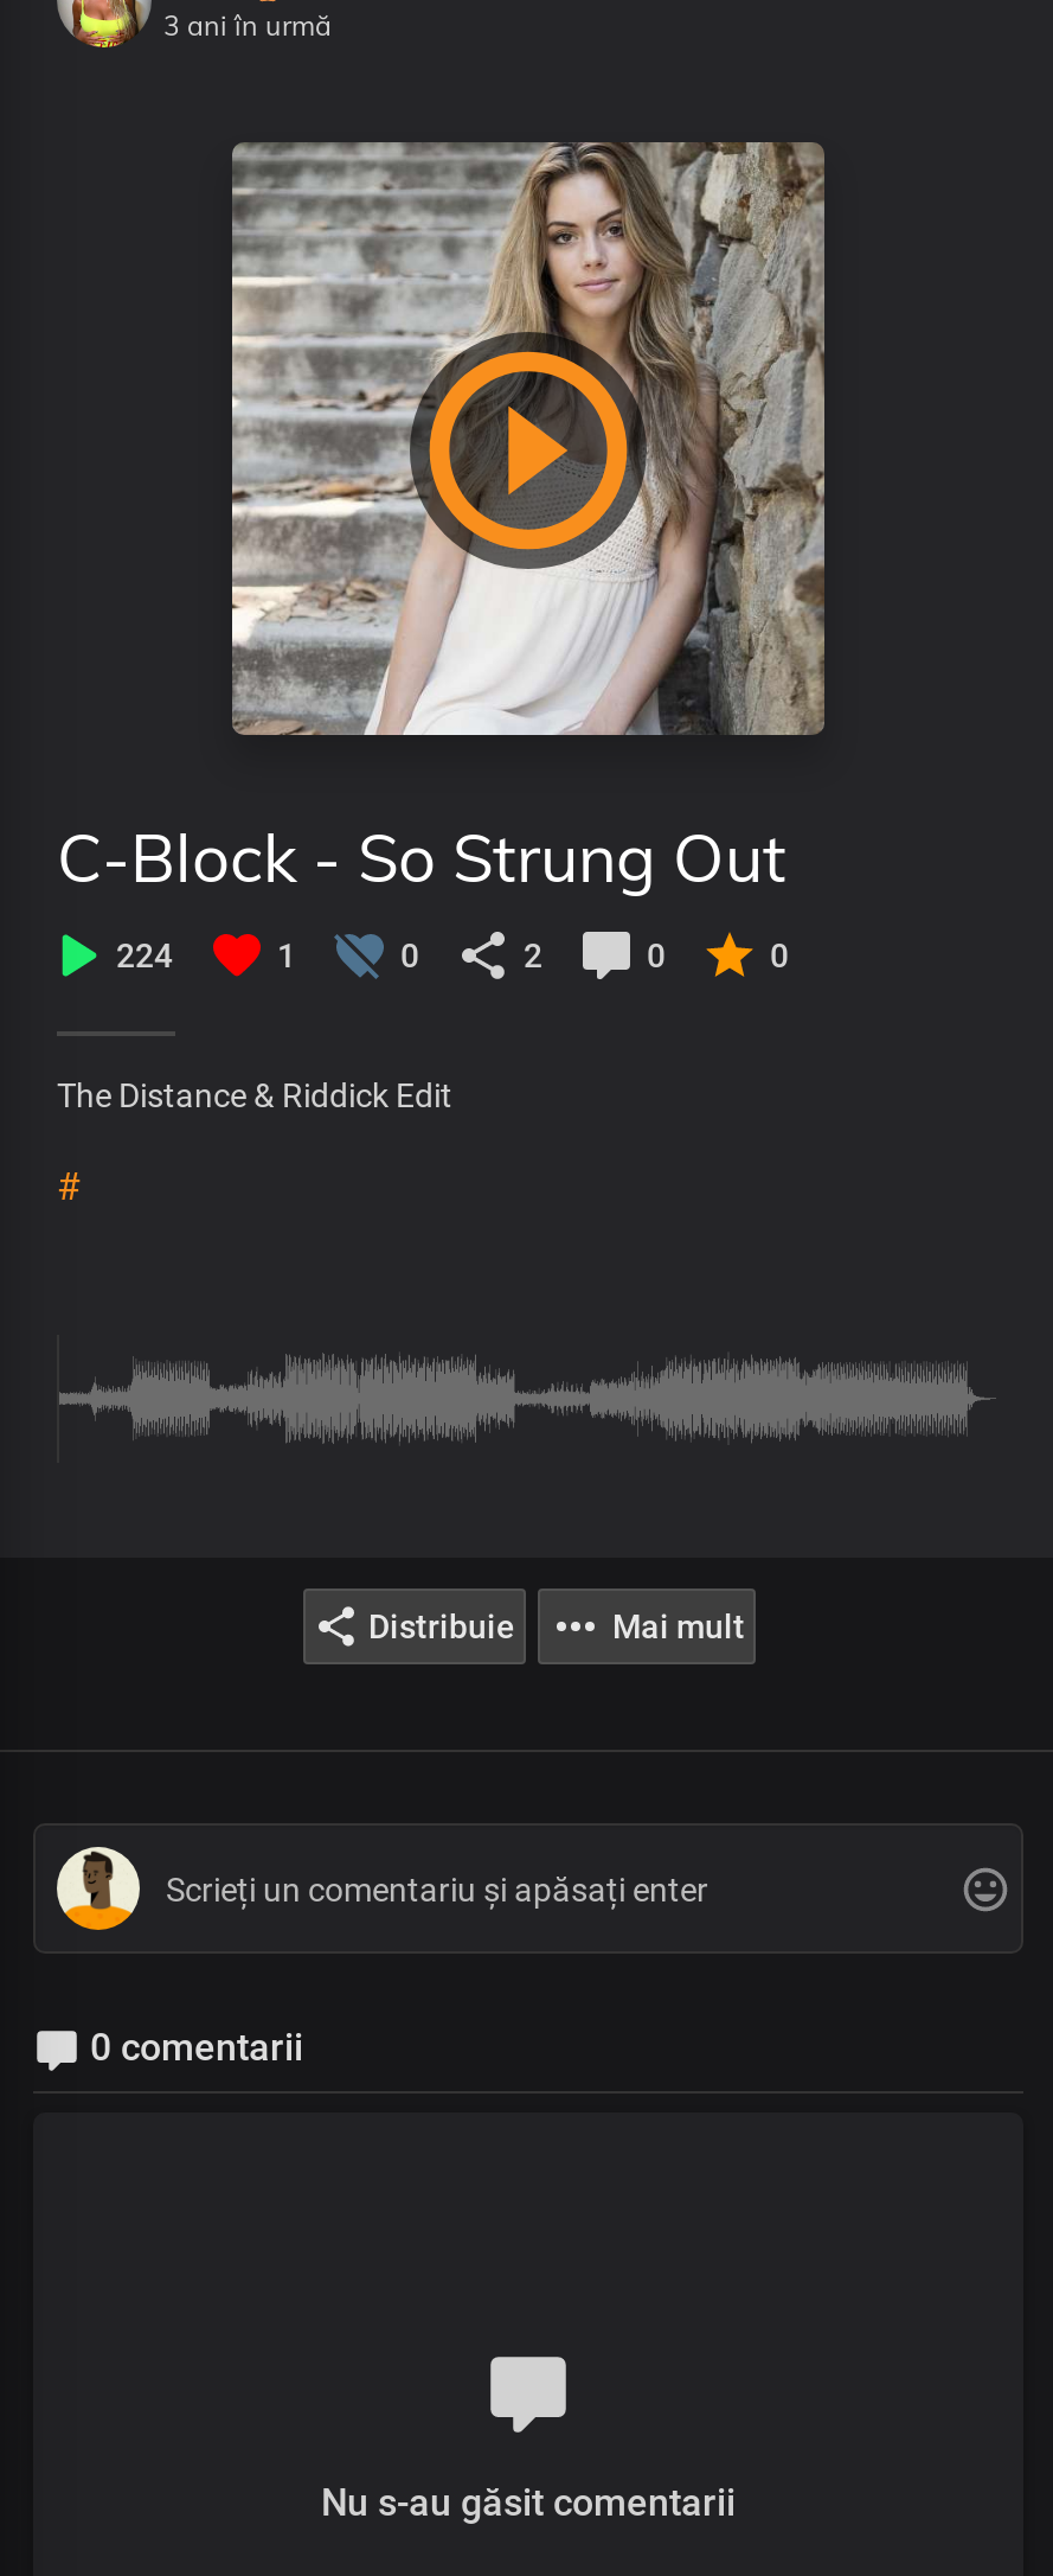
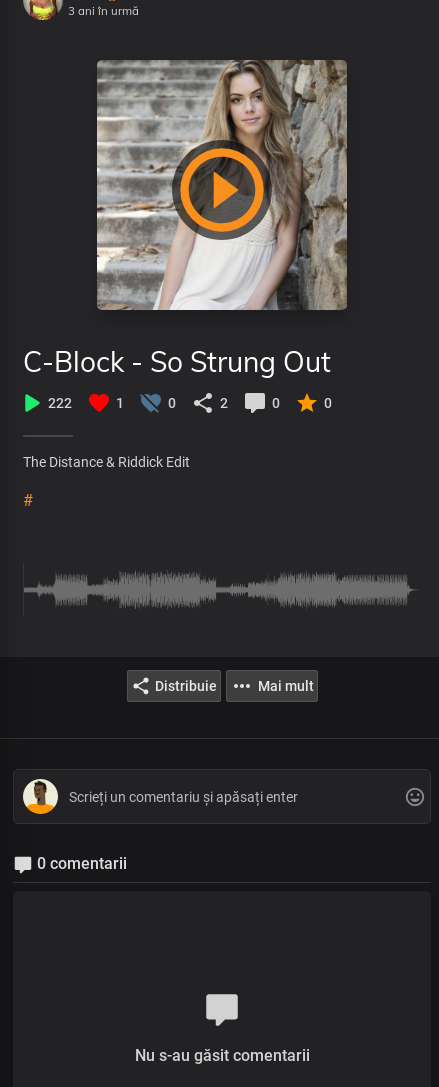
- 224
+ 222
